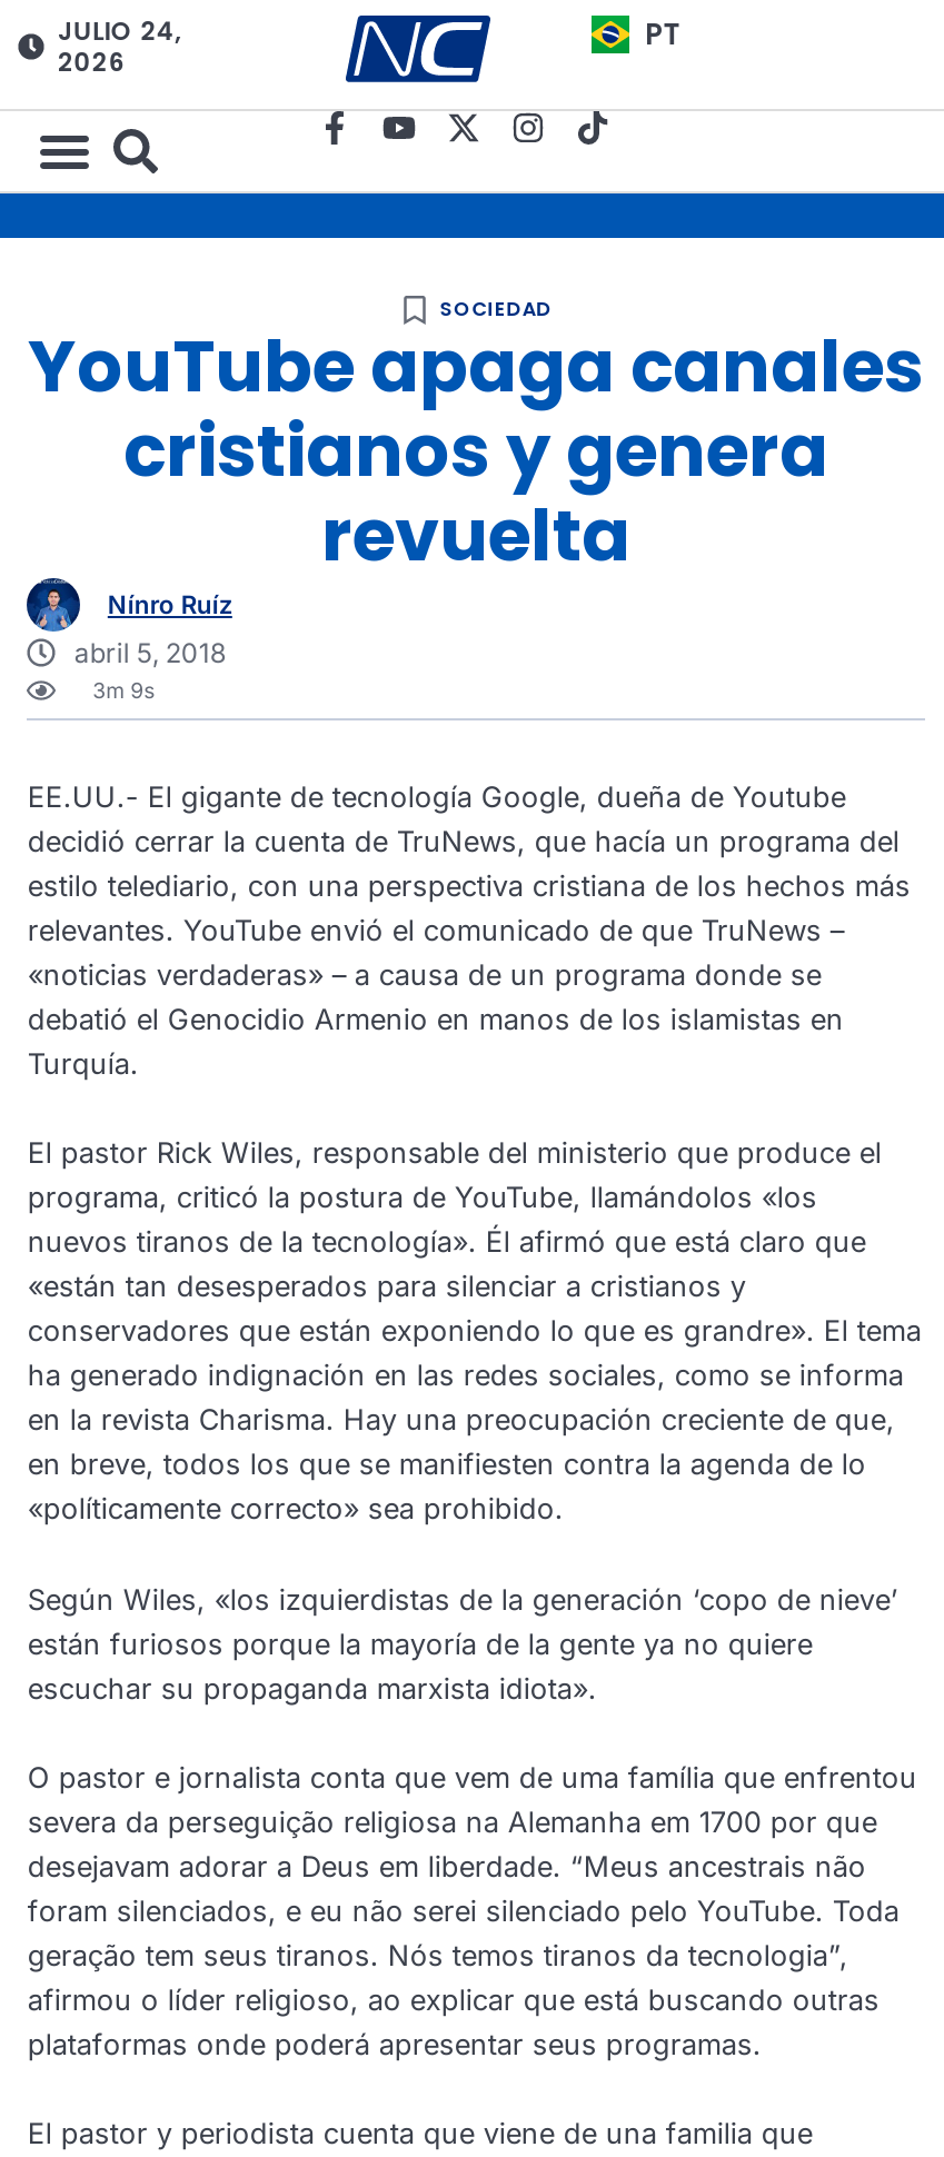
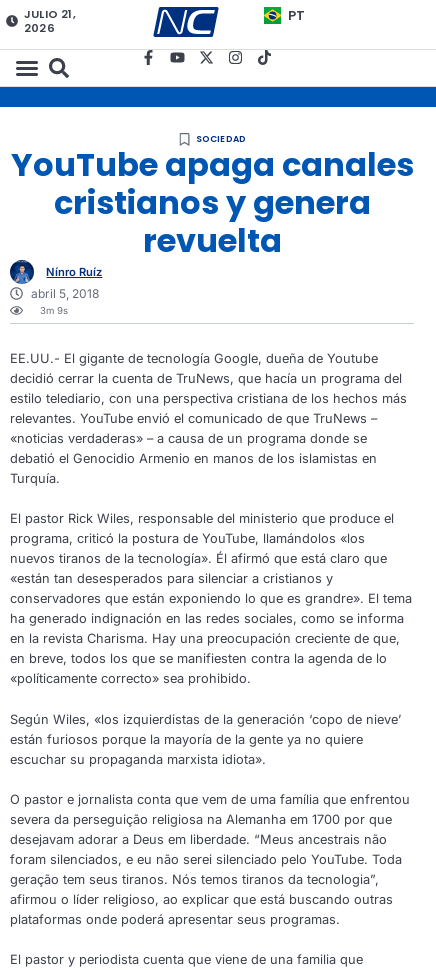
- JULIO 24,
+ JULIO 21,
